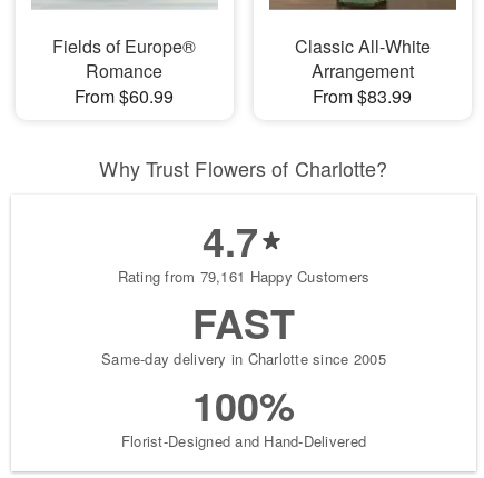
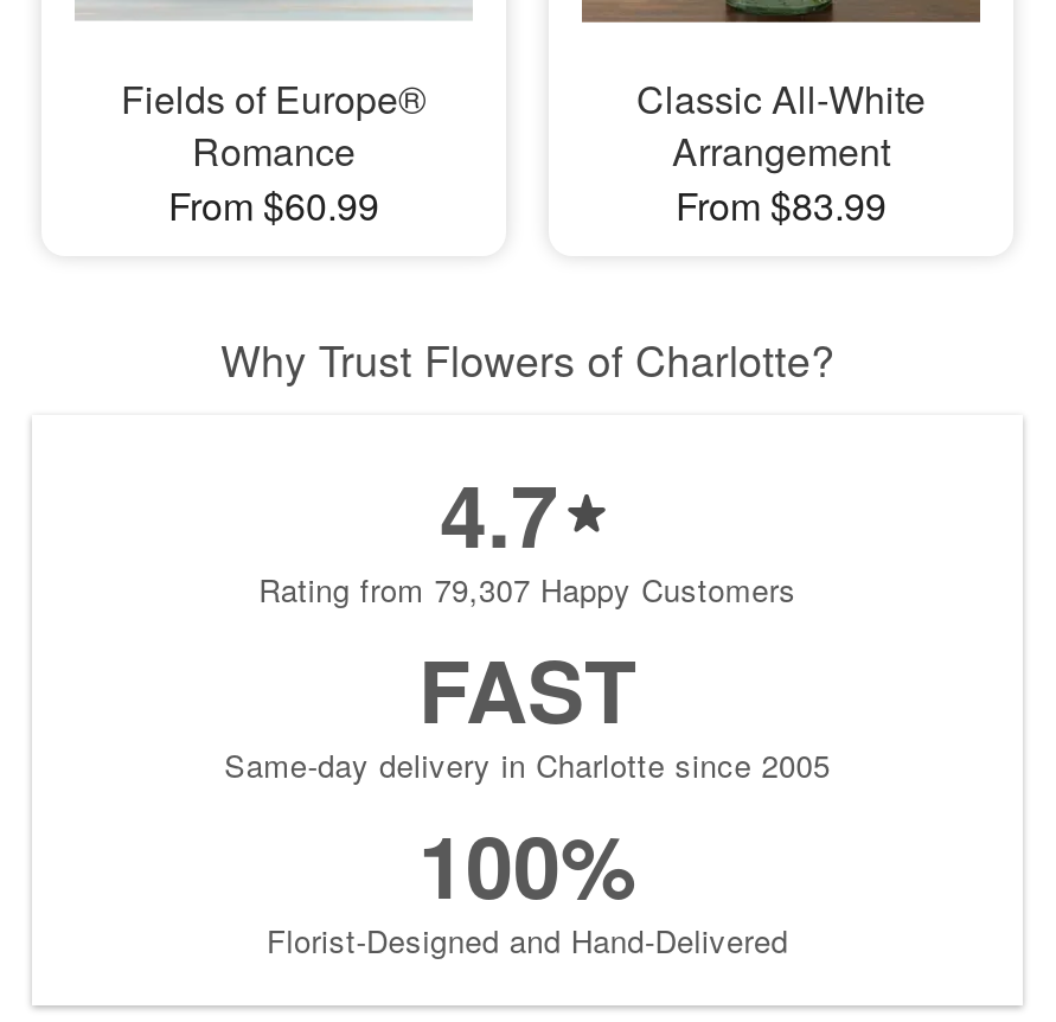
- Rating from 79,161 Happy Customers
+ Rating from 79,307 Happy Customers
